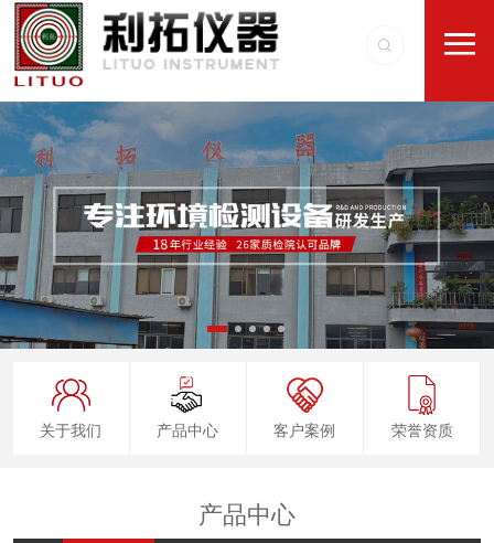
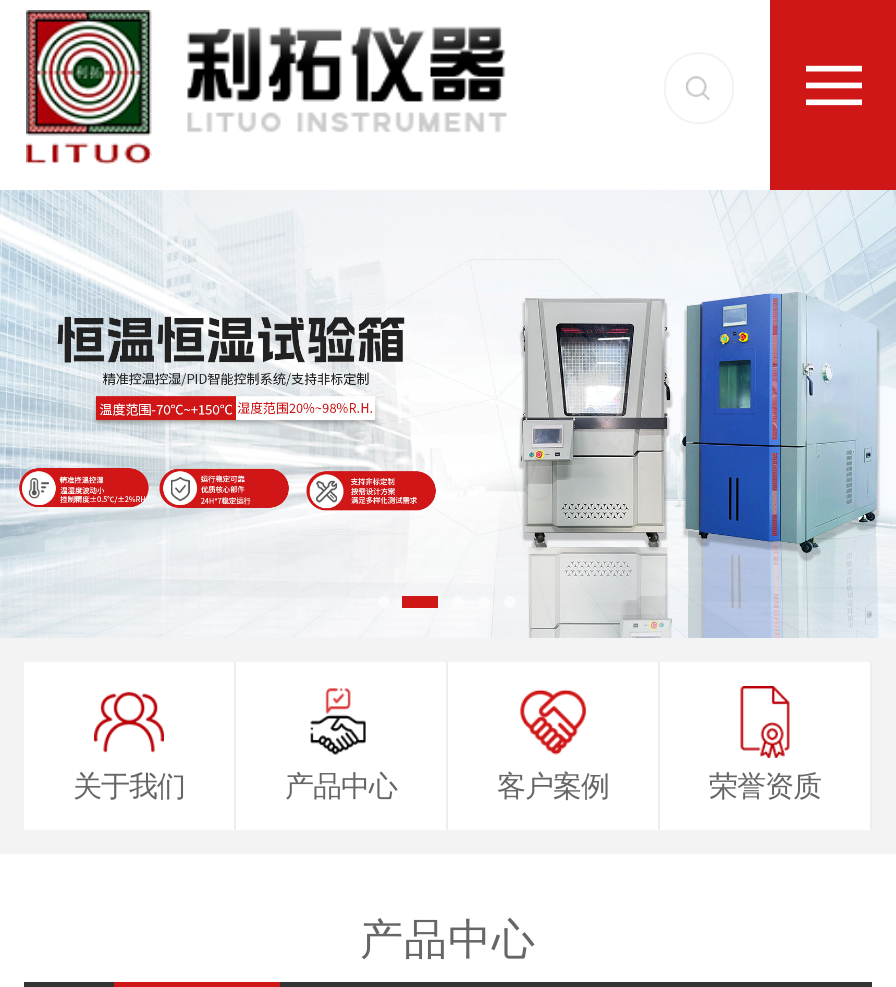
- [image]
+ [image]
